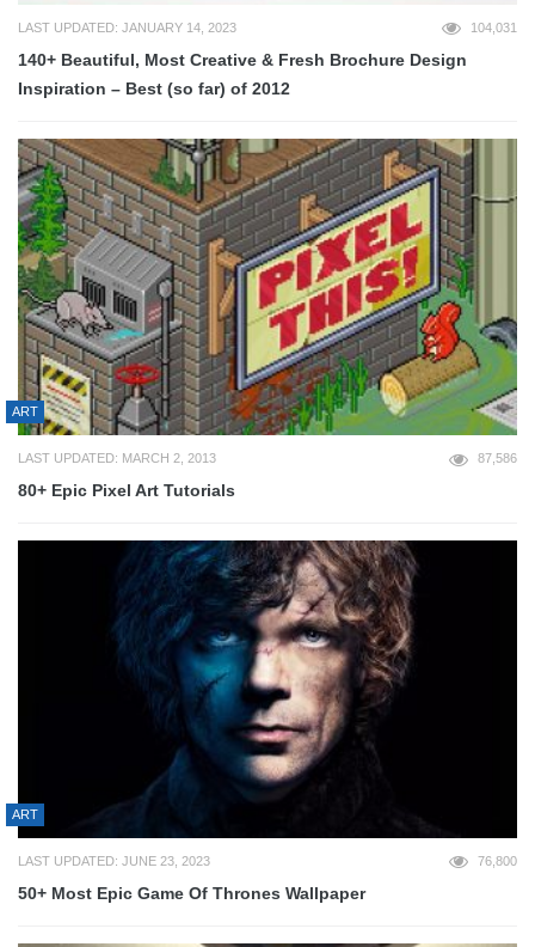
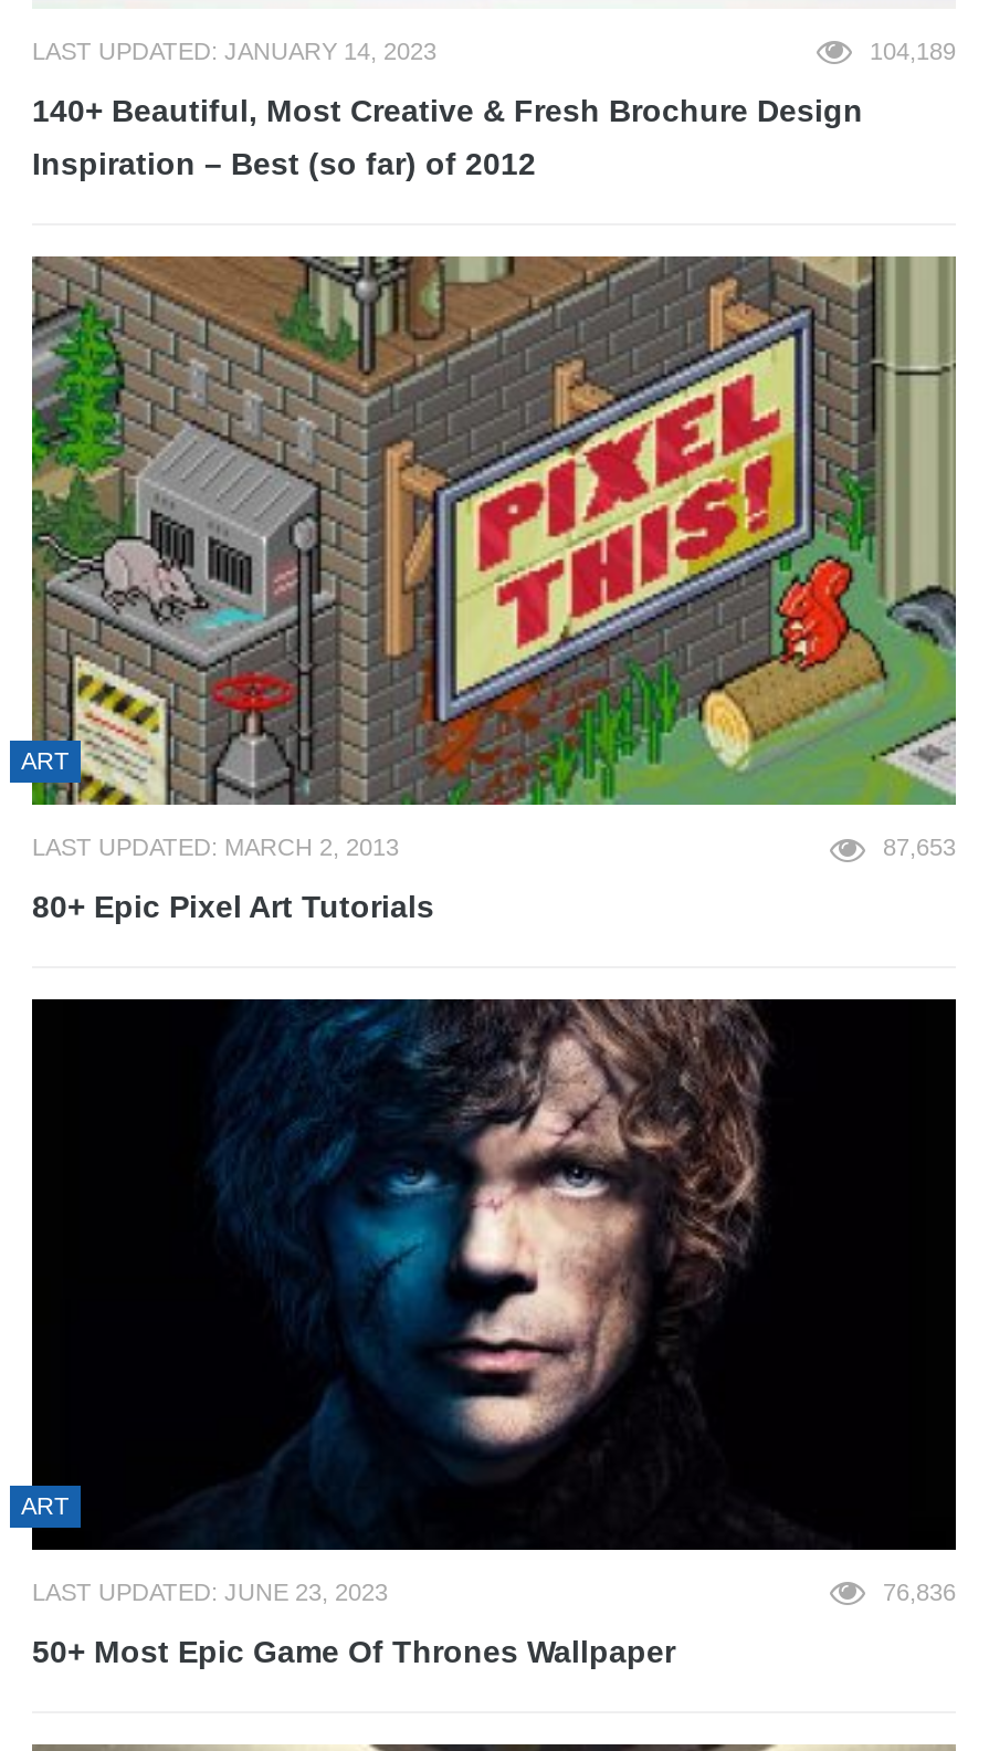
- 104,031
+ 104,189

- 87,586
+ 87,653

- 76,800
+ 76,836
